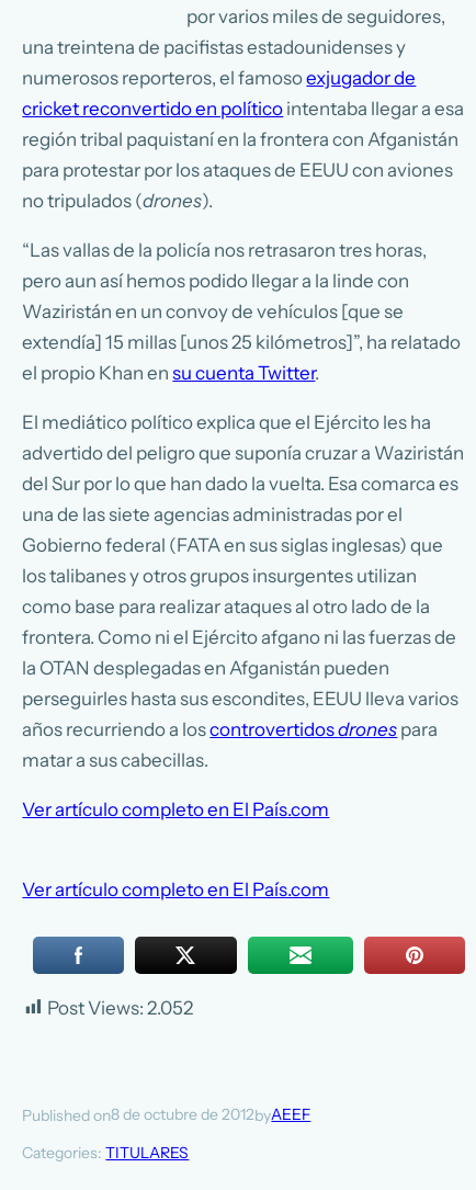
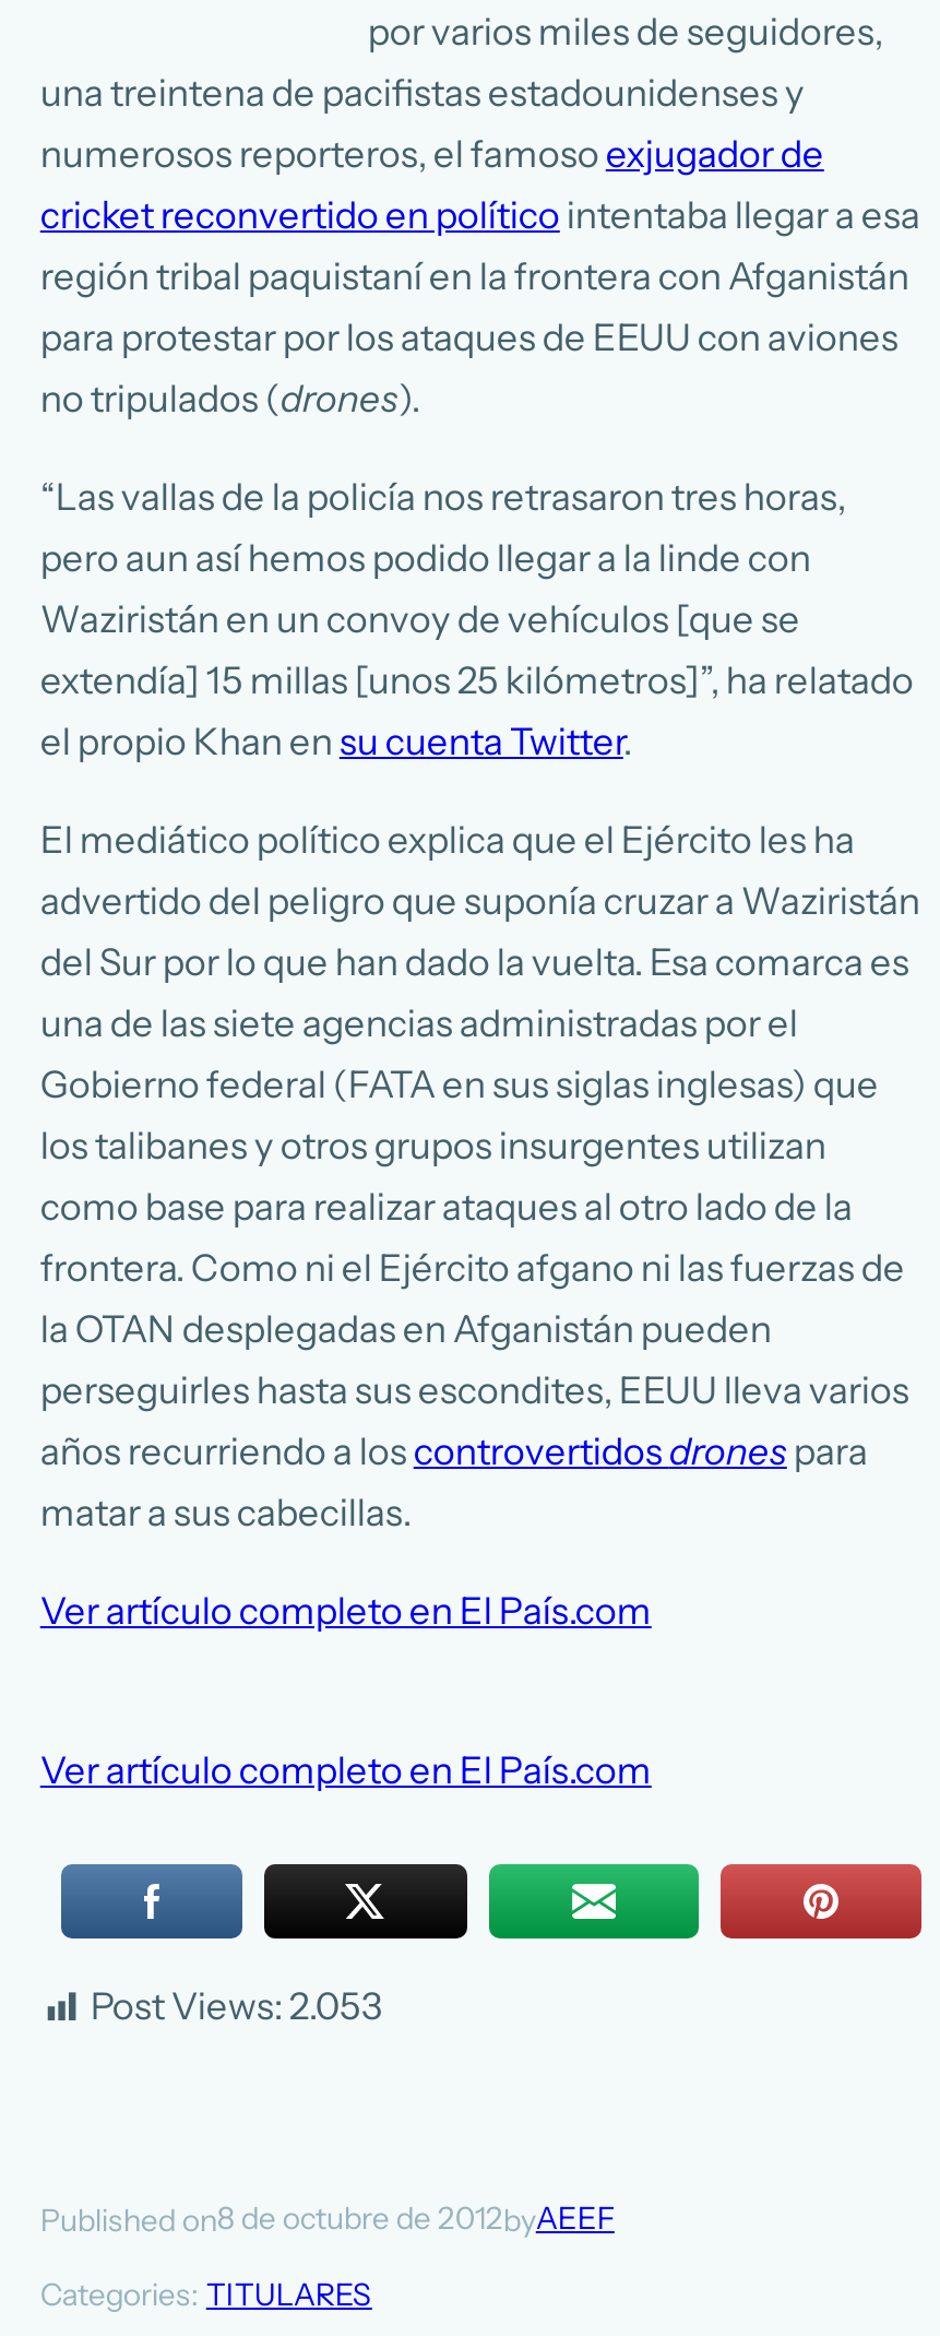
- Post Views: 2.052
+ Post Views: 2.053
